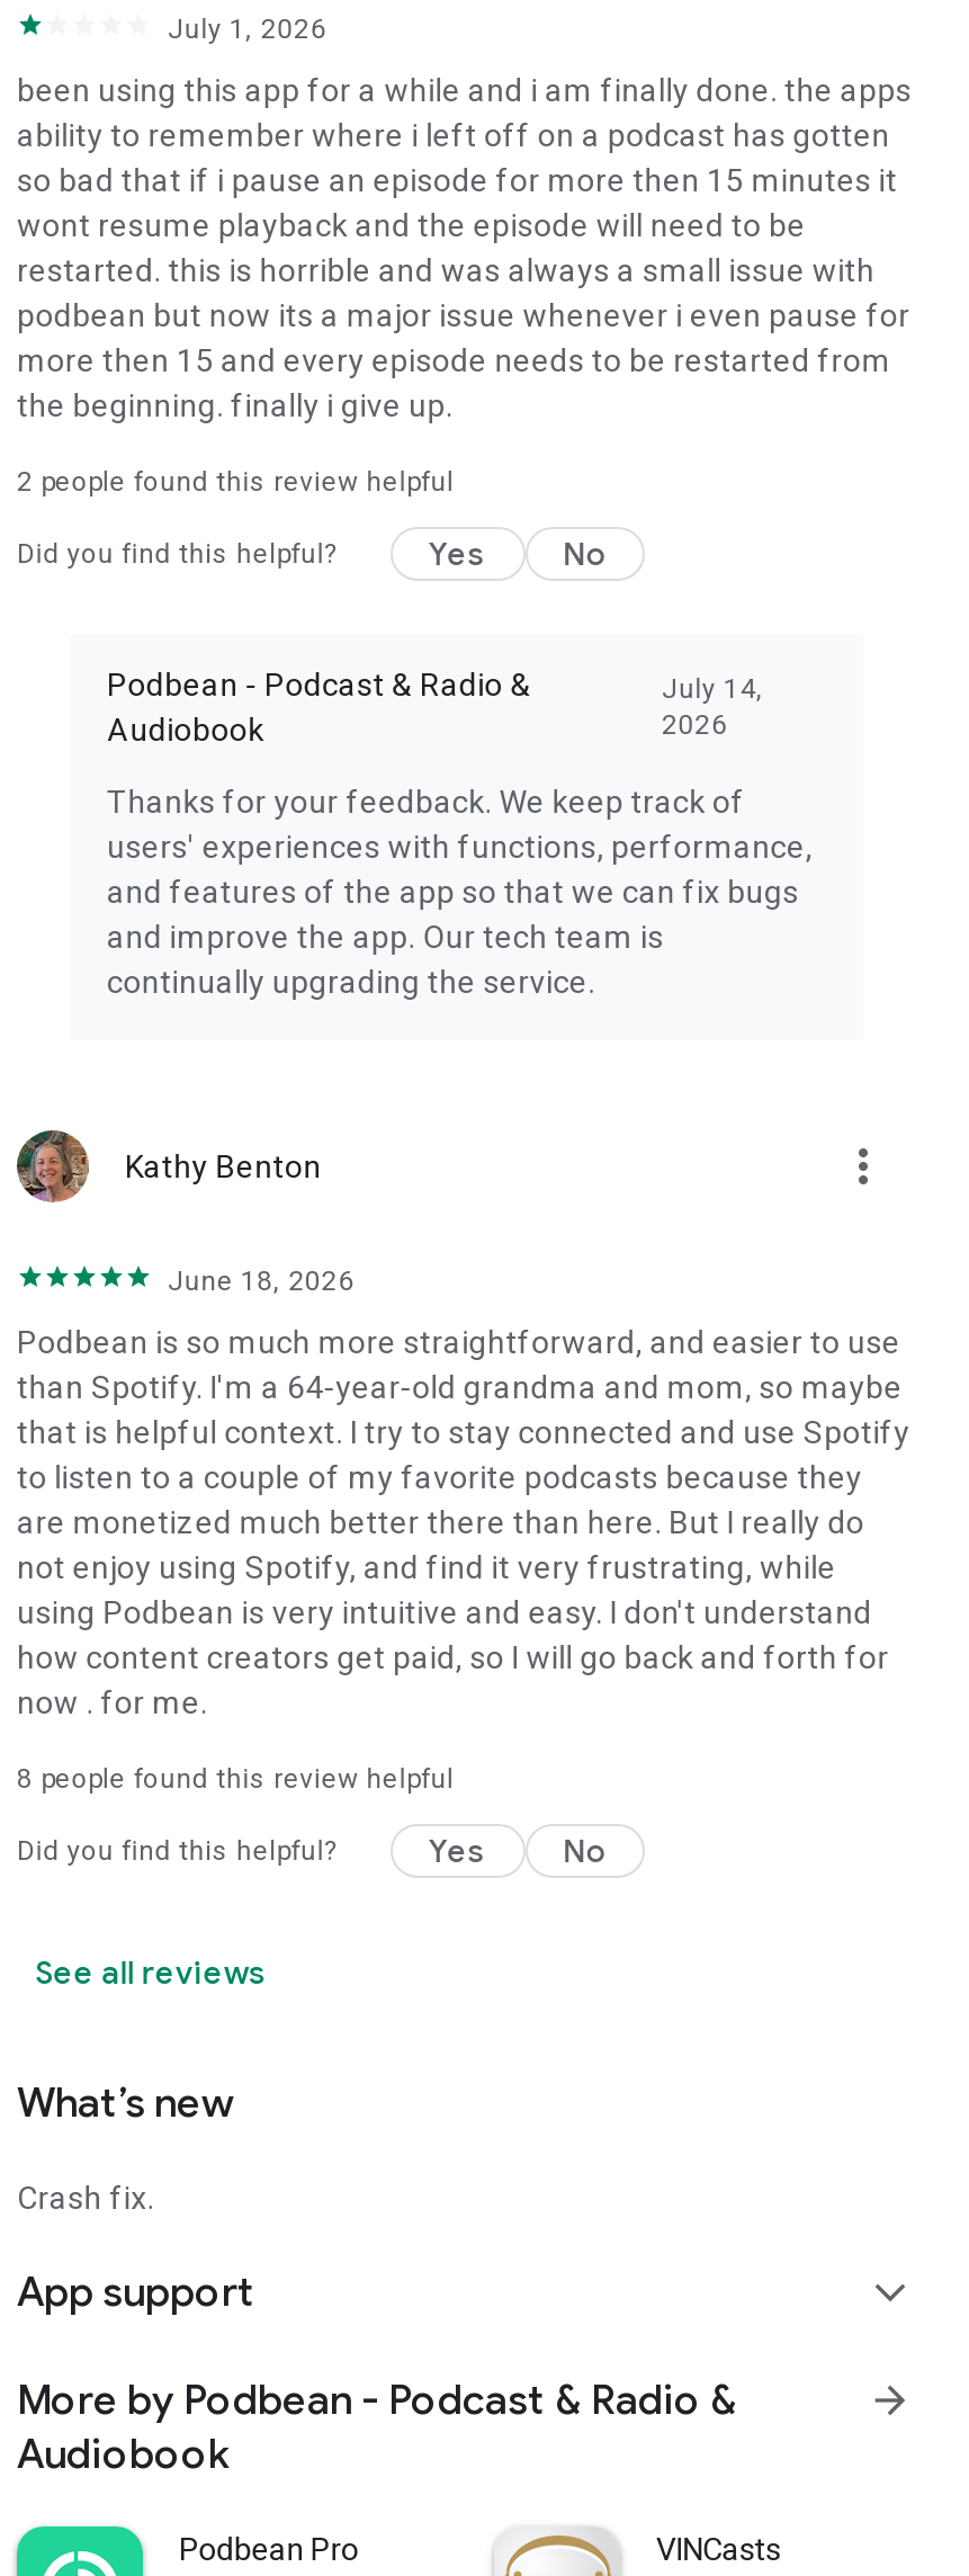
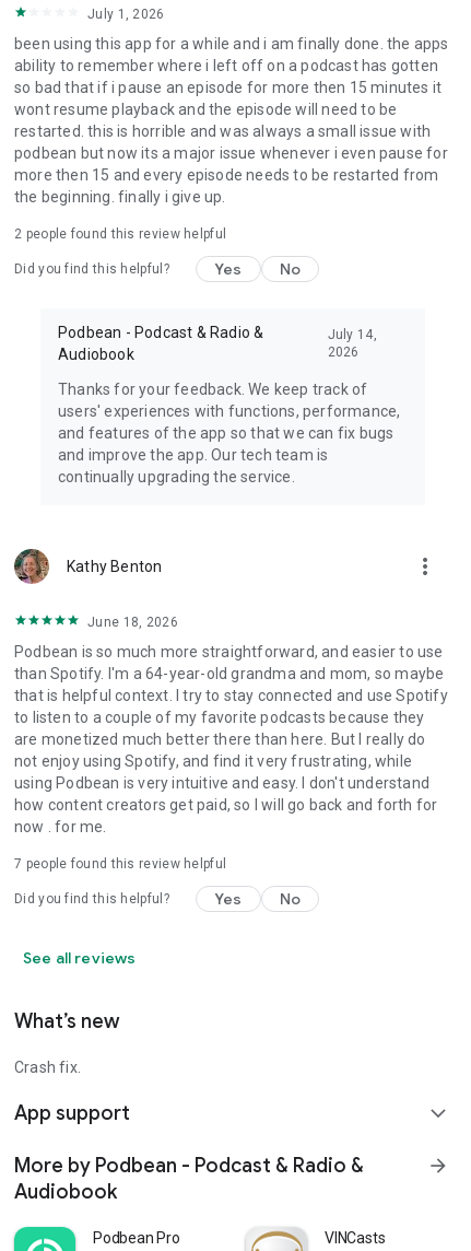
- 8 people found this review helpful
+ 7 people found this review helpful
